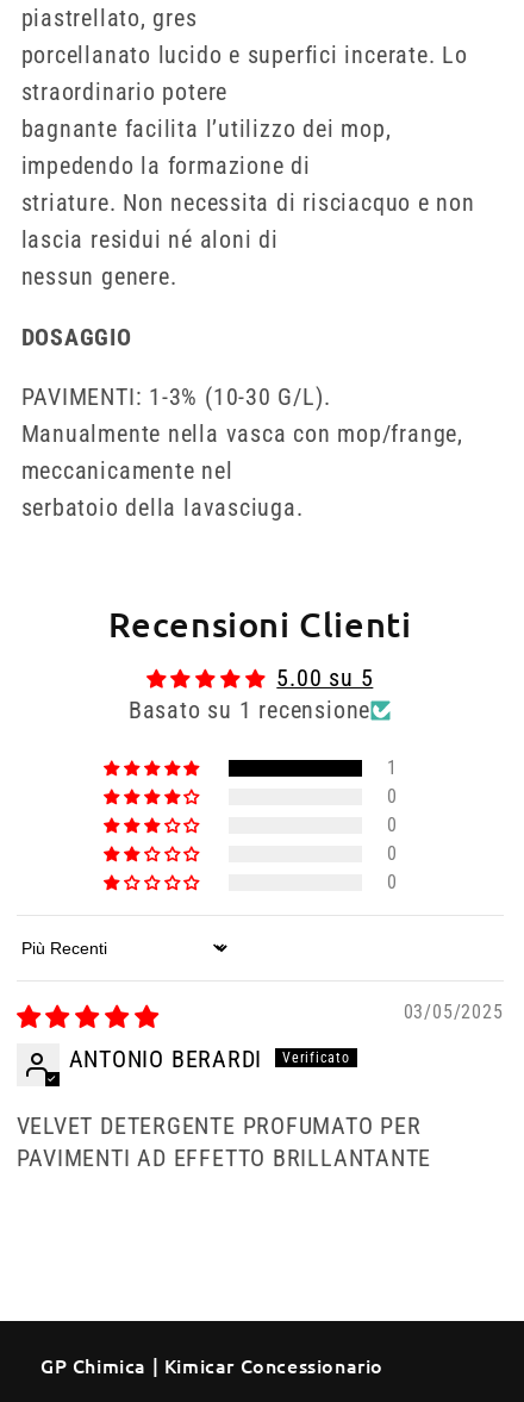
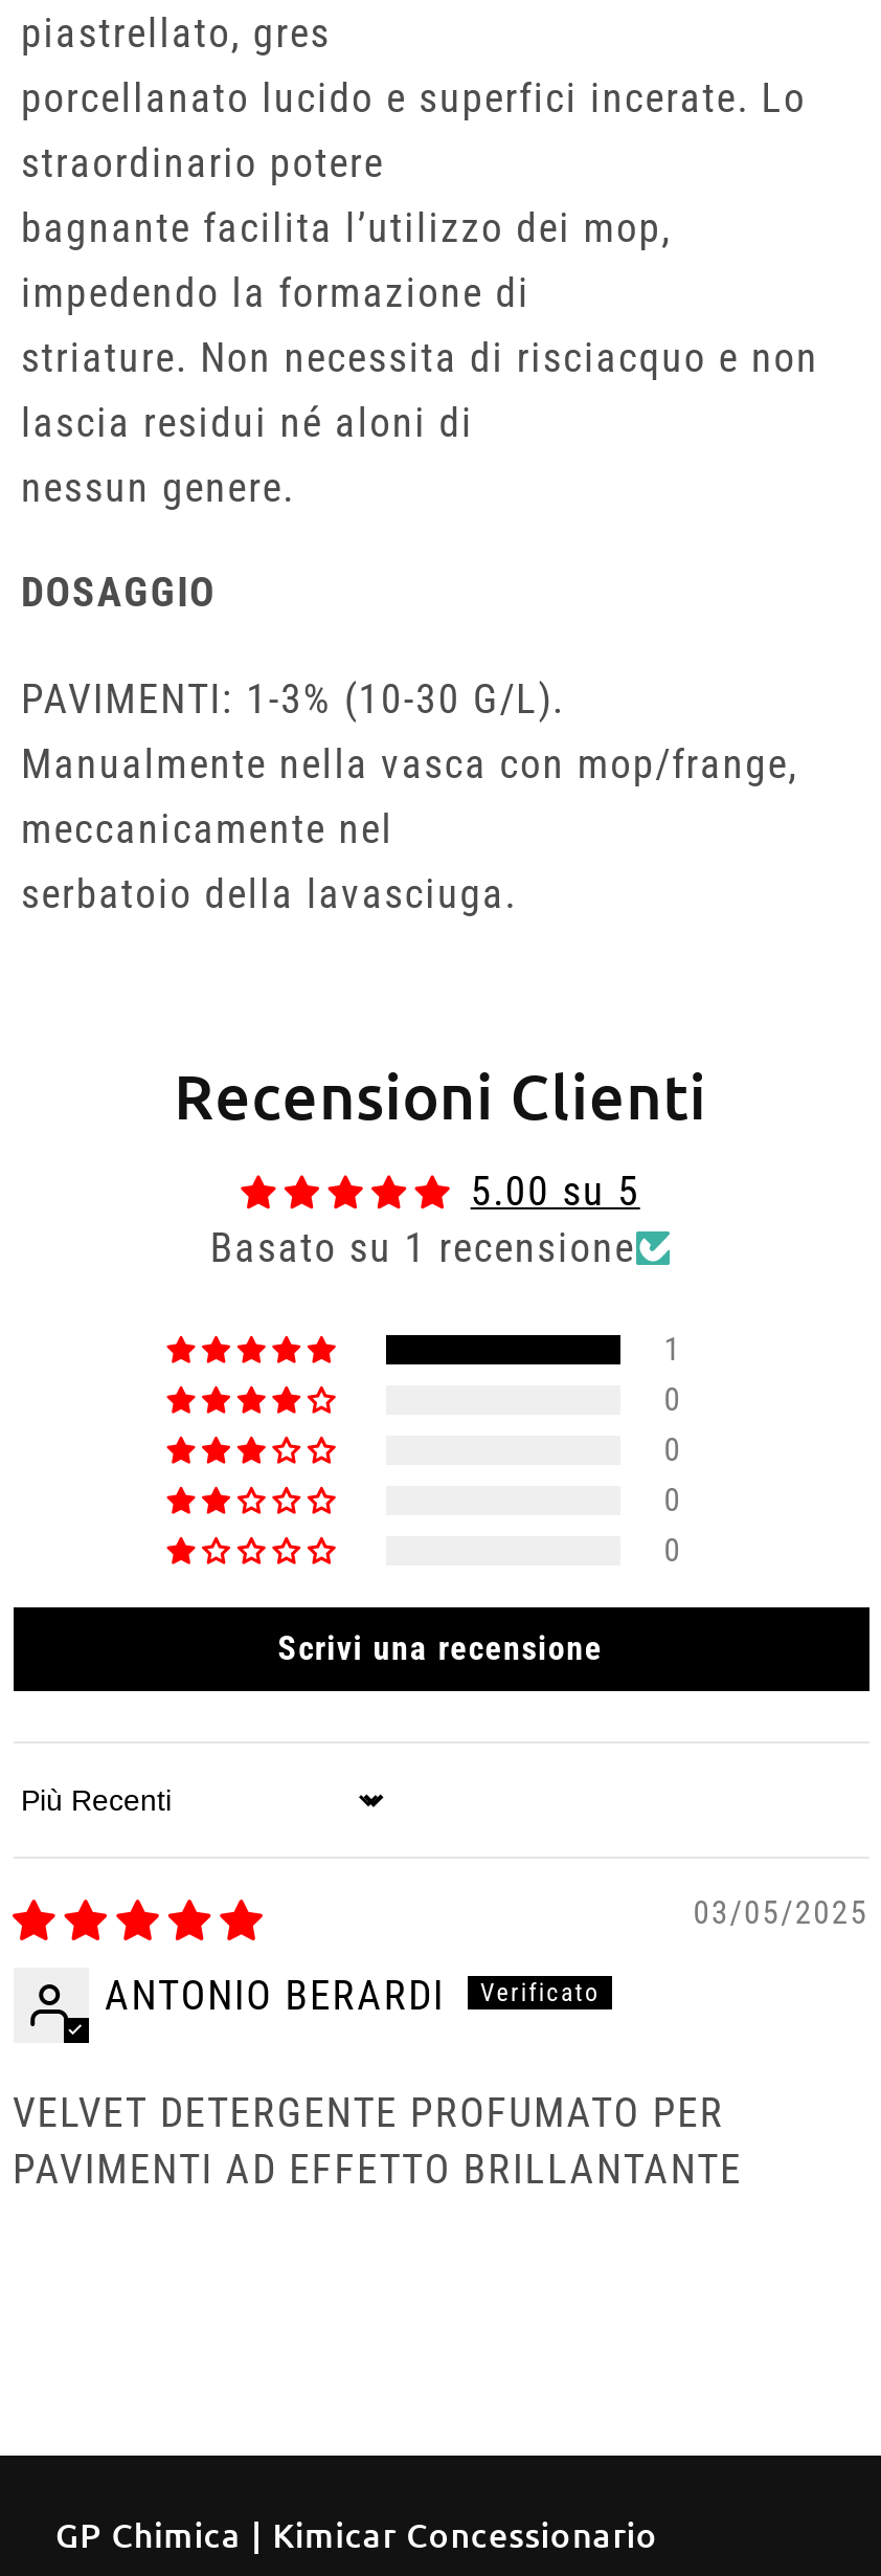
+ Scrivi una recensione
